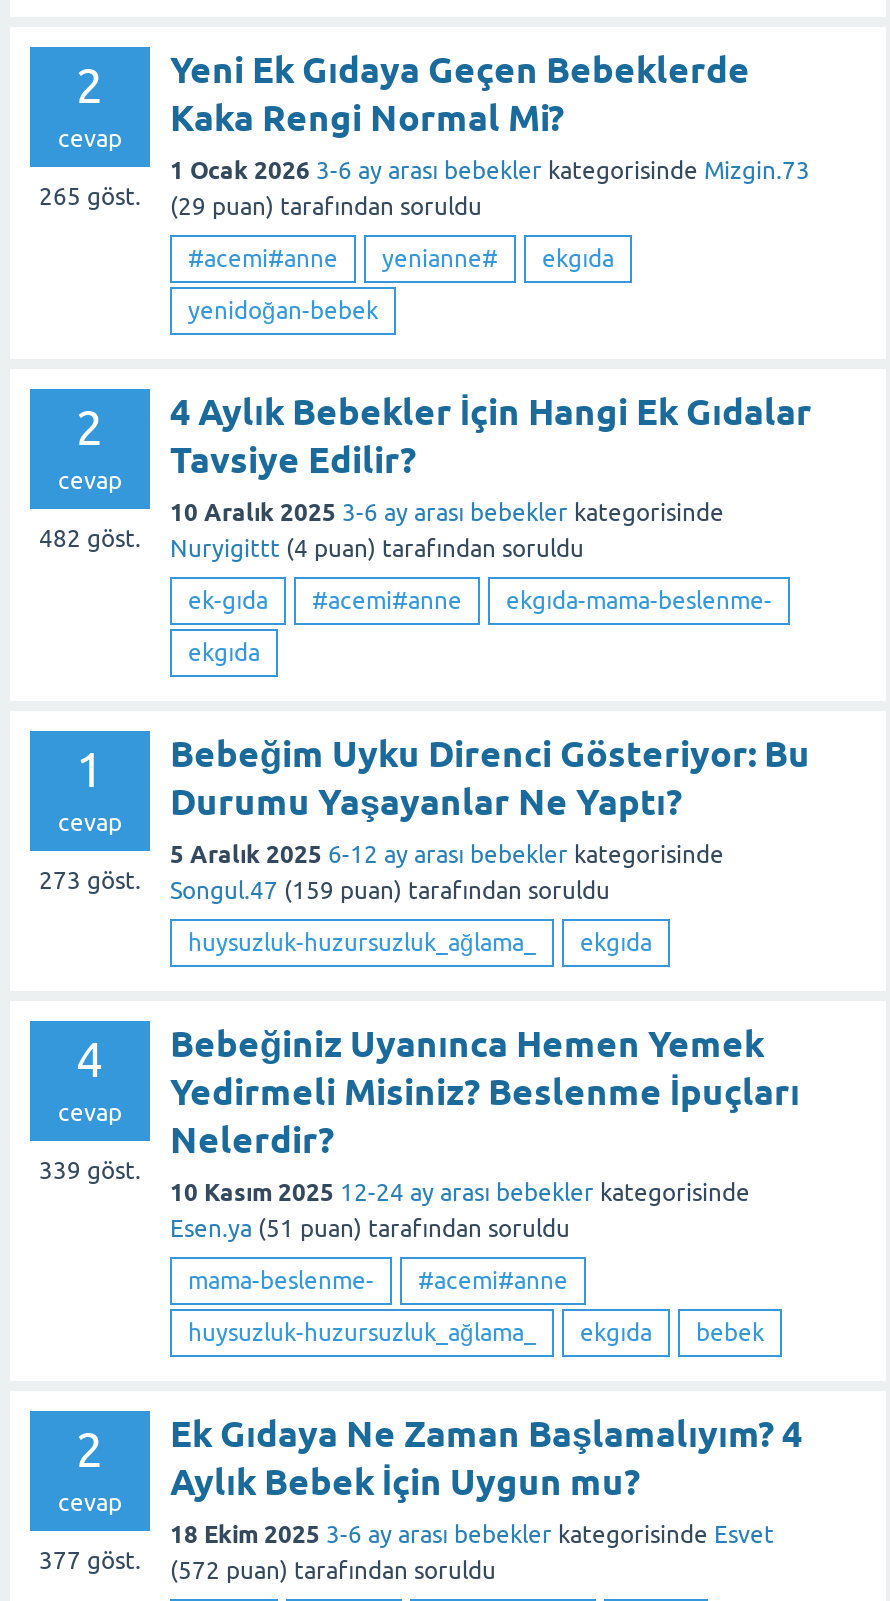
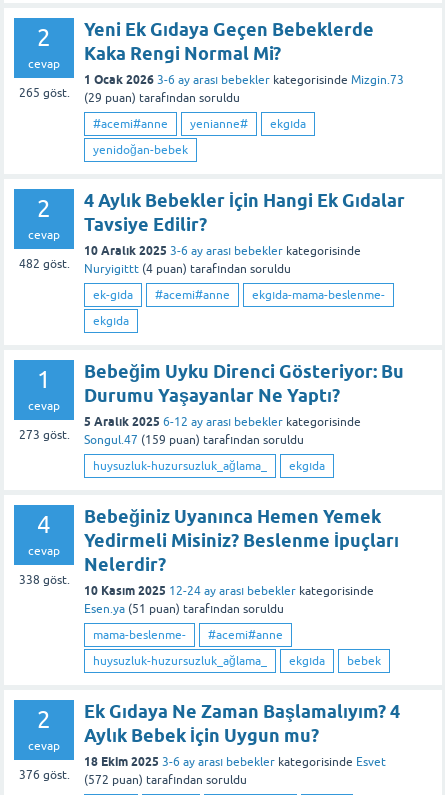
- 339 göst.
+ 338 göst.

- 377 göst. (572 puan) tarafından soruldu
+ 376 göst. (572 puan) tarafından soruldu
